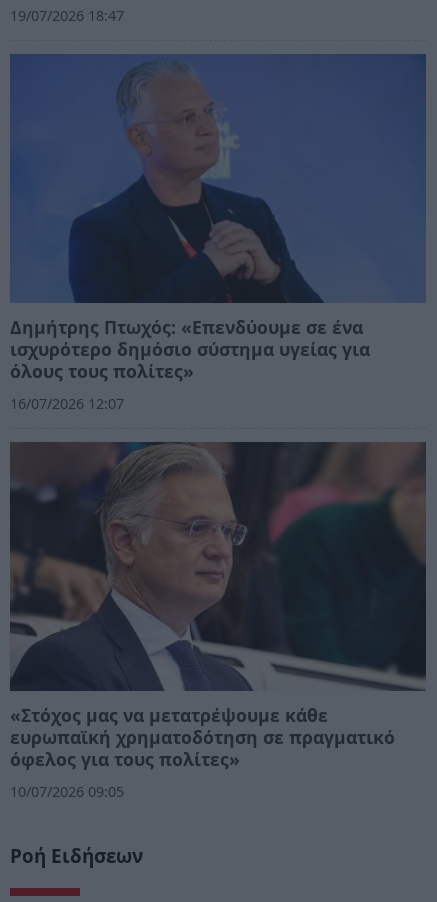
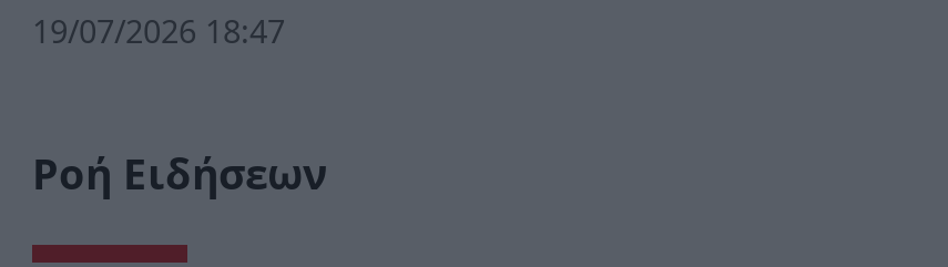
- [image]
- Δημήτρης Πτωχός: «Επενδύουμε σε ένα
- ισχυρότερο δημόσιο σύστημα υγείας για
- όλους τους πολίτες»
- 16/07/2026 12:07

- [image]
- «Στόχος μας να μετατρέψουμε κάθε
- ευρωπαϊκή χρηματοδότηση σε πραγματικό
- όφελος για τους πολίτες»
- 10/07/2026 09:05
